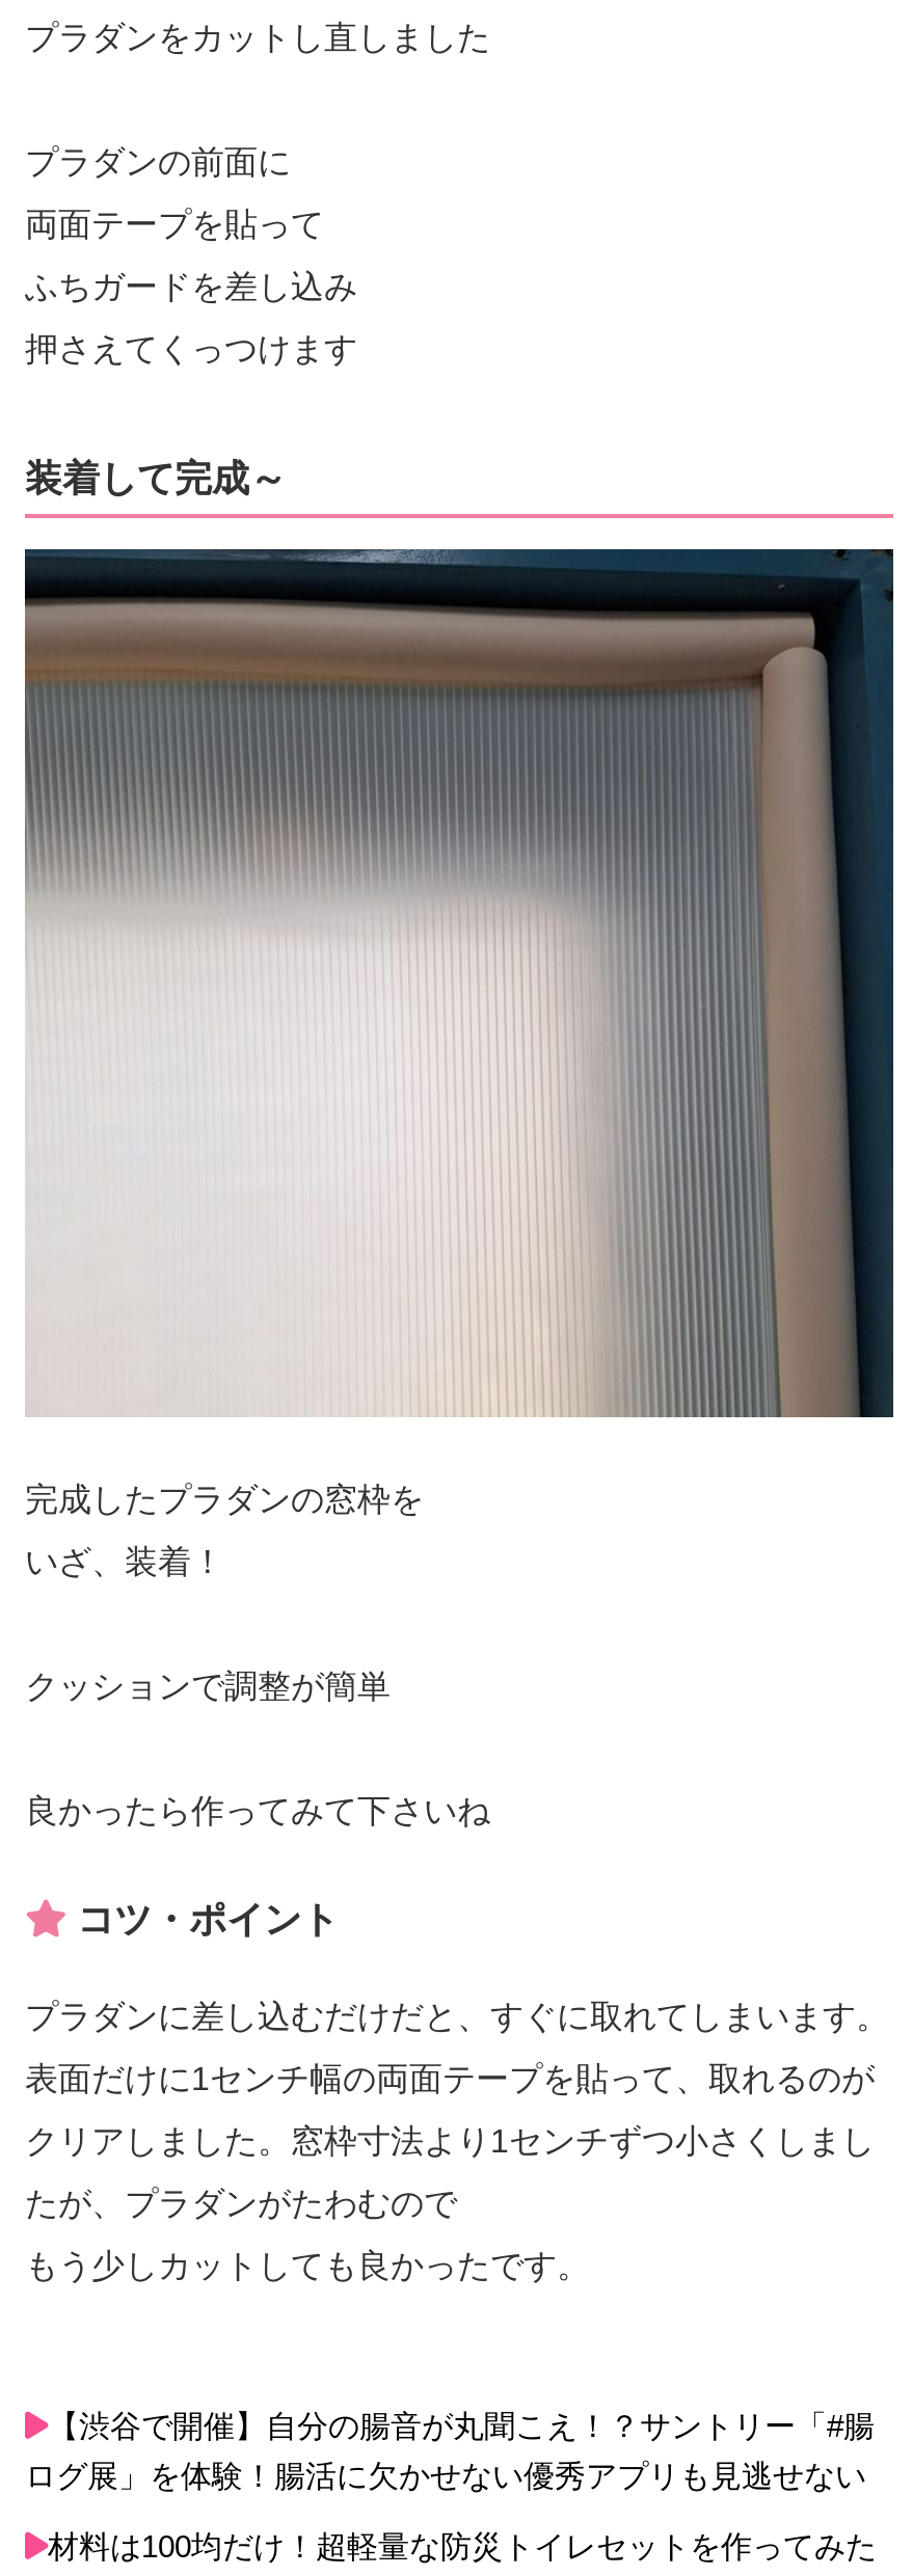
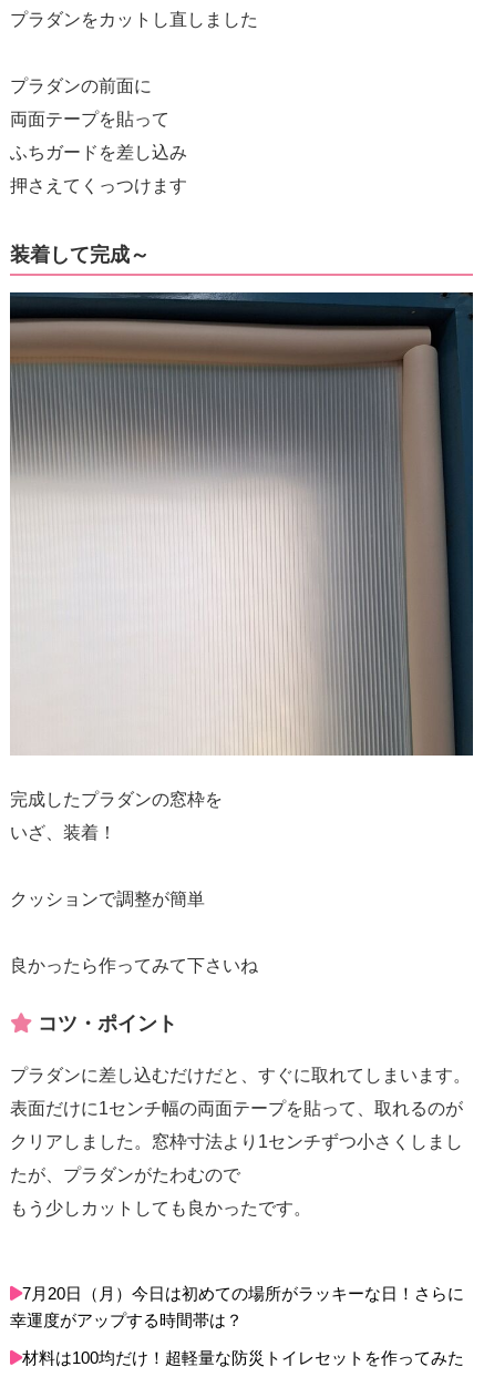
- 【渋谷で開催】自分の腸音が丸聞こえ！？サントリー「#腸
- ログ展」を体験！腸活に欠かせない優秀アプリも見逃せない
+ 7月20日（月）今日は初めての場所がラッキーな日！さらに
+ 幸運度がアップする時間帯は？
